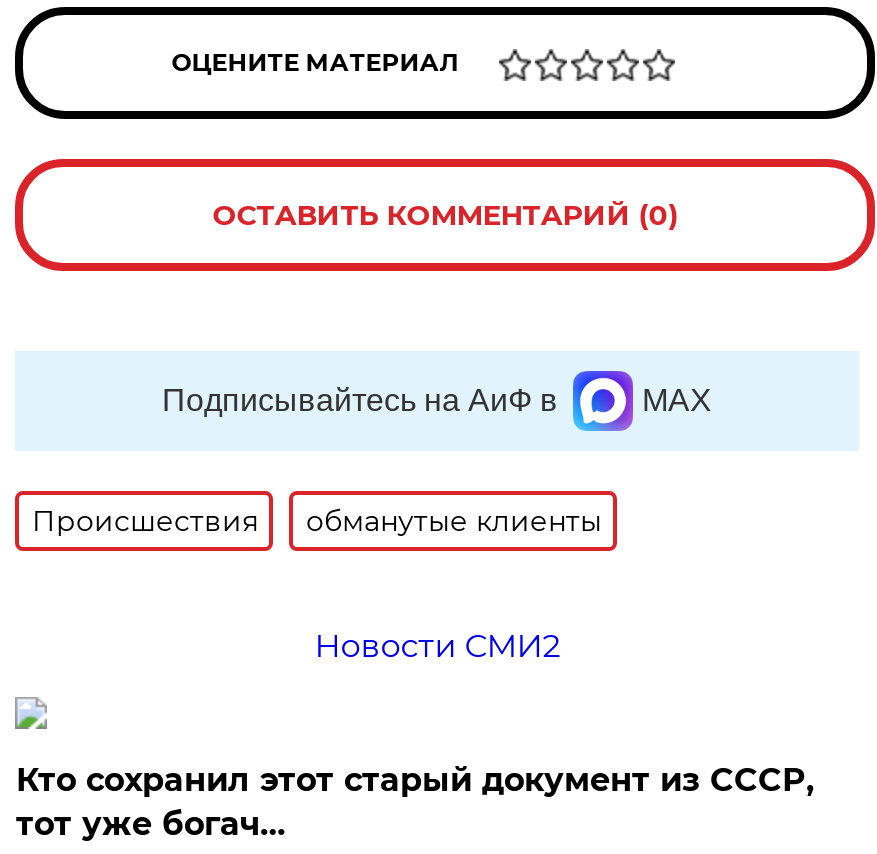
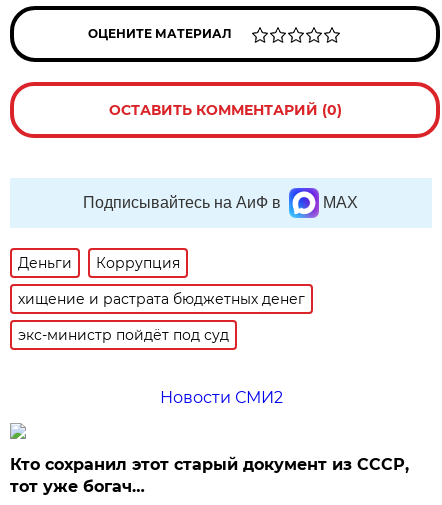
- Происшествия
- обманутые клиенты
+ Деньги
+ Коррупция
+ хищение и растрата бюджетных денег
+ экс-министр пойдёт под суд
